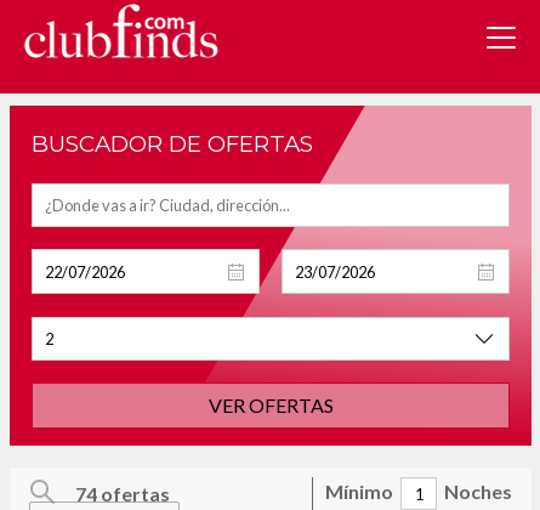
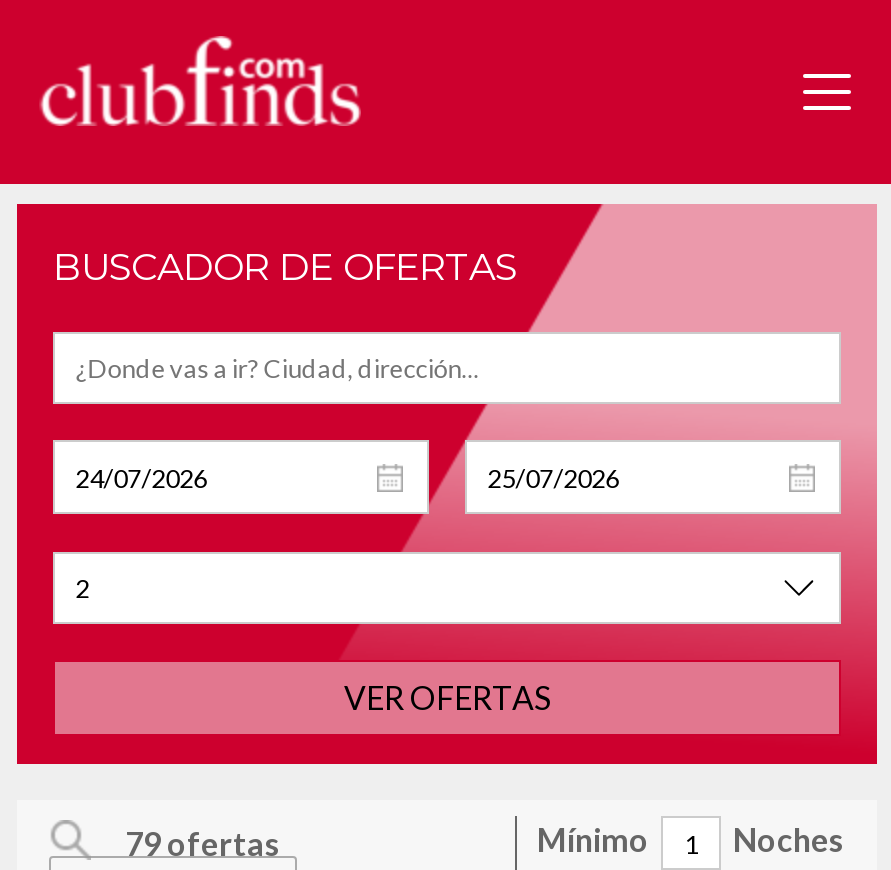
- 74 ofertas
+ 79 ofertas
